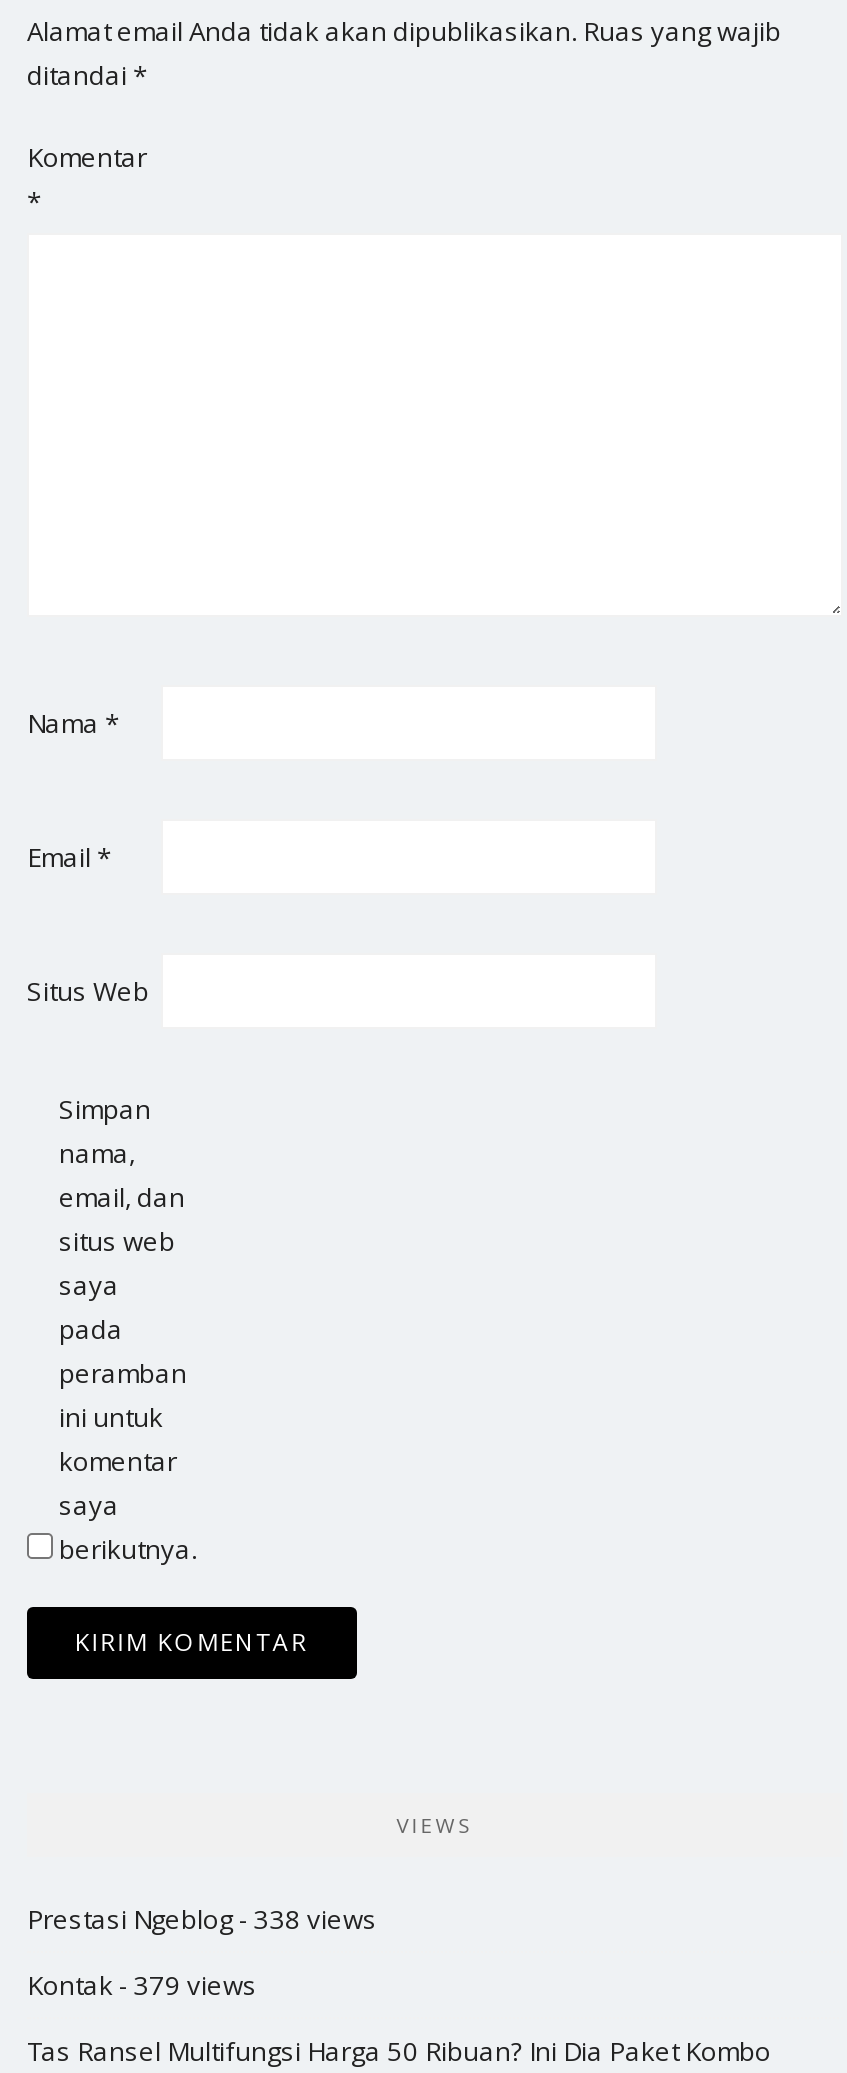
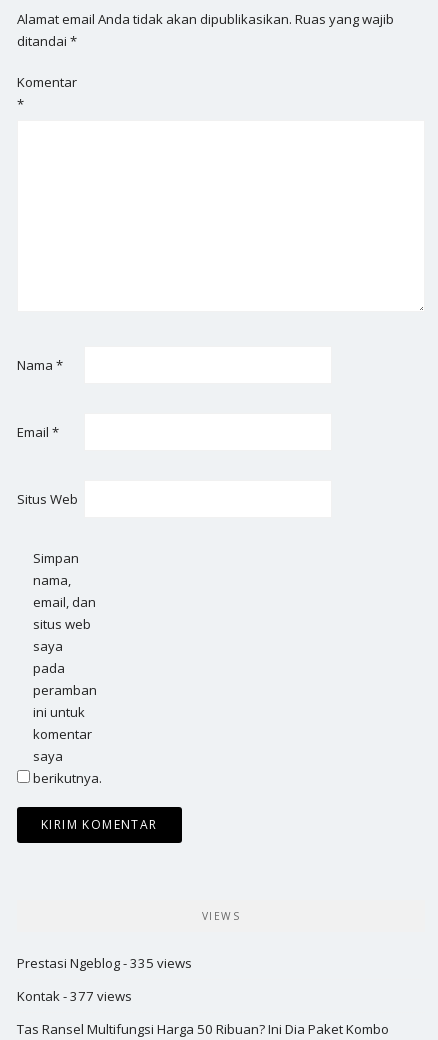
- Prestasi Ngeblog - 338 views
+ Prestasi Ngeblog - 335 views

- Kontak - 379 views
+ Kontak - 377 views
